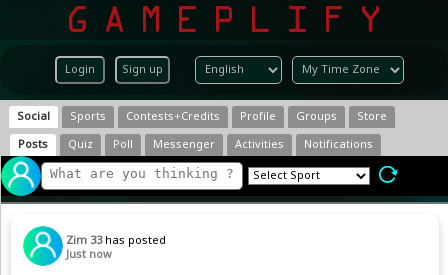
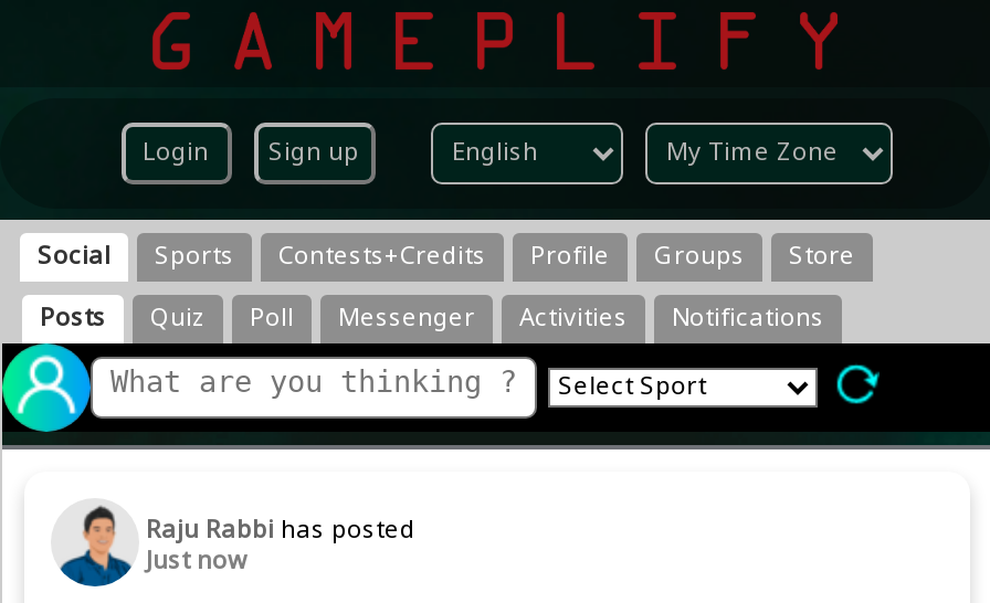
- [image]
- Zim 33 has posted
+ [image]
+ Raju Rabbi has posted
